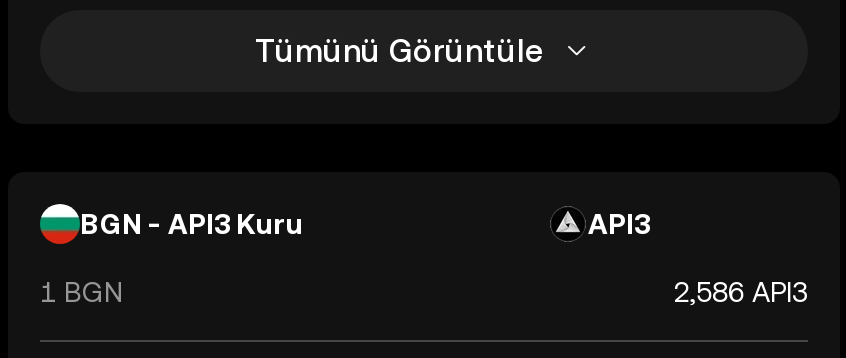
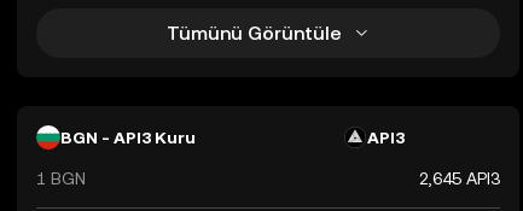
- 2,586 API3
+ 2,645 API3
